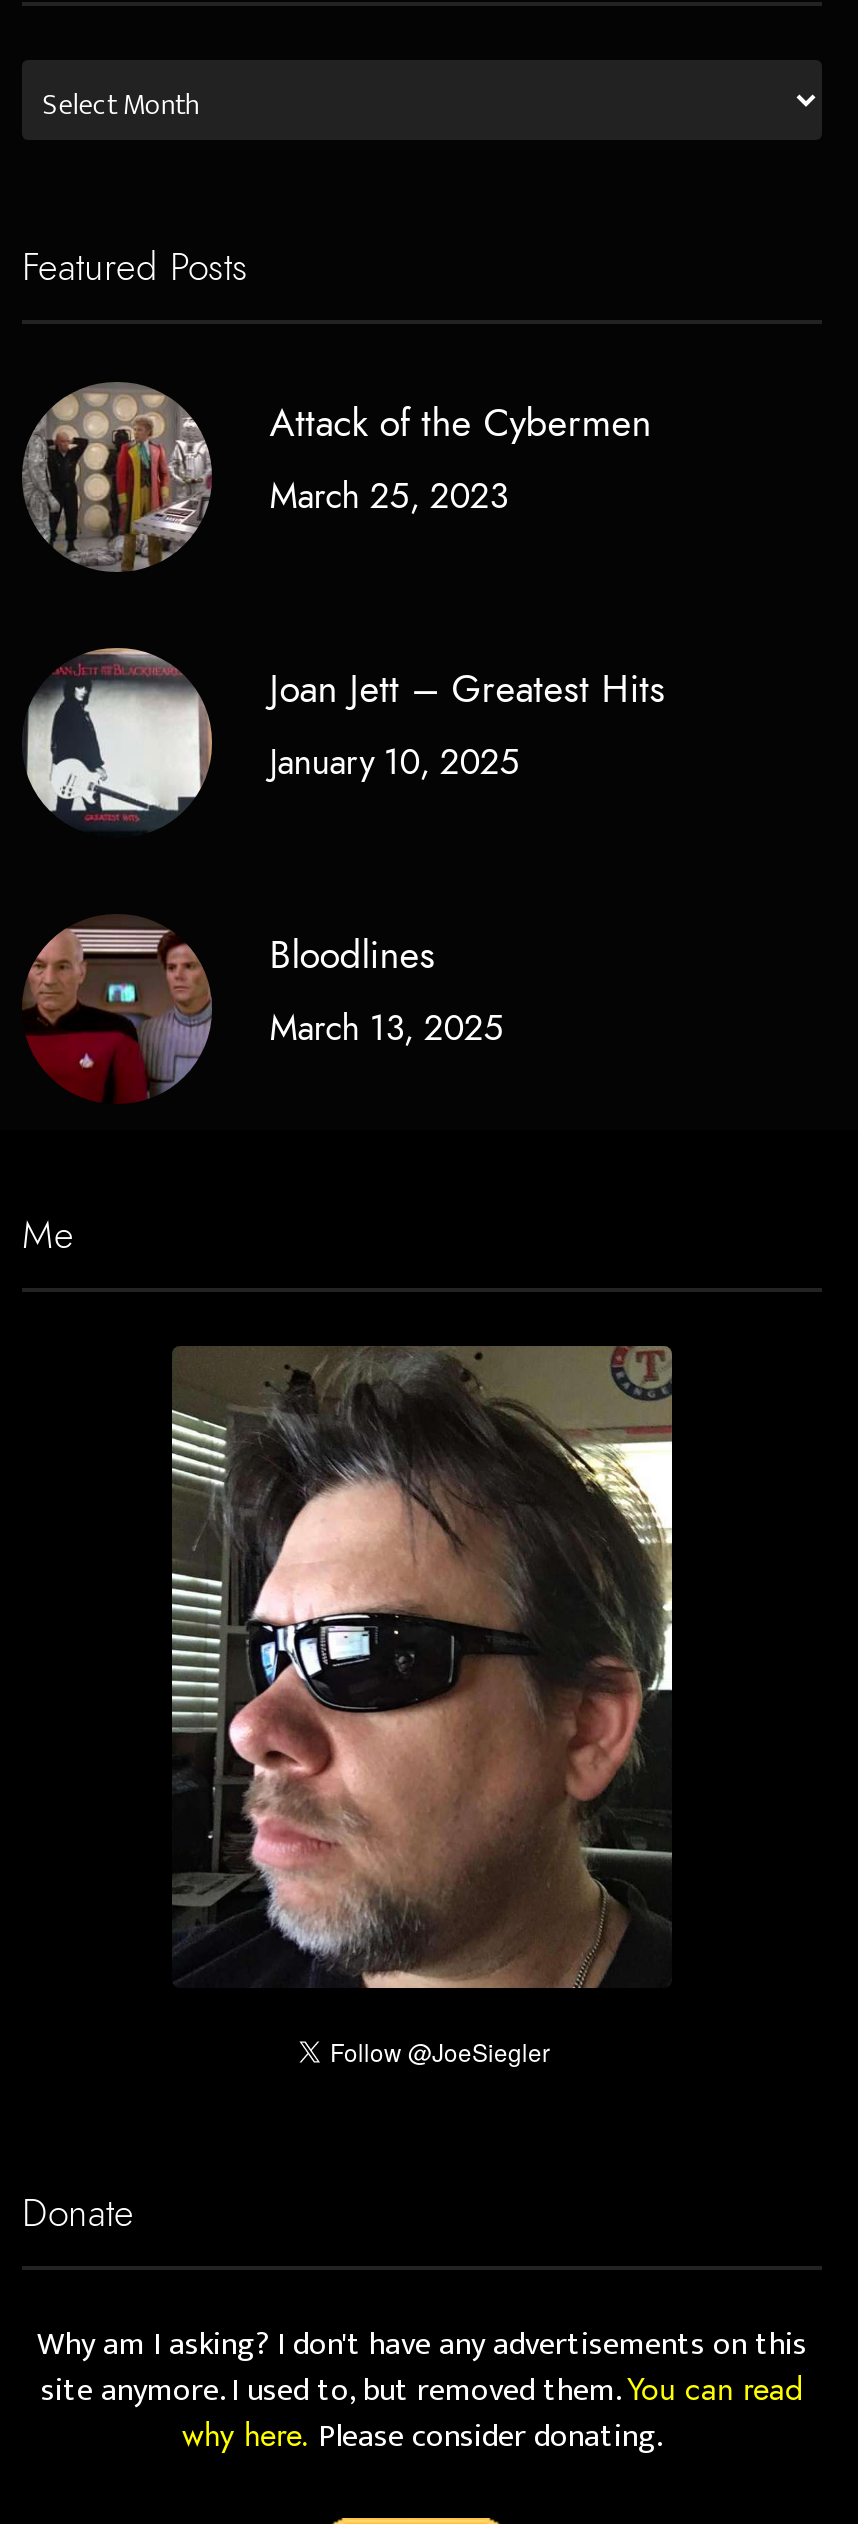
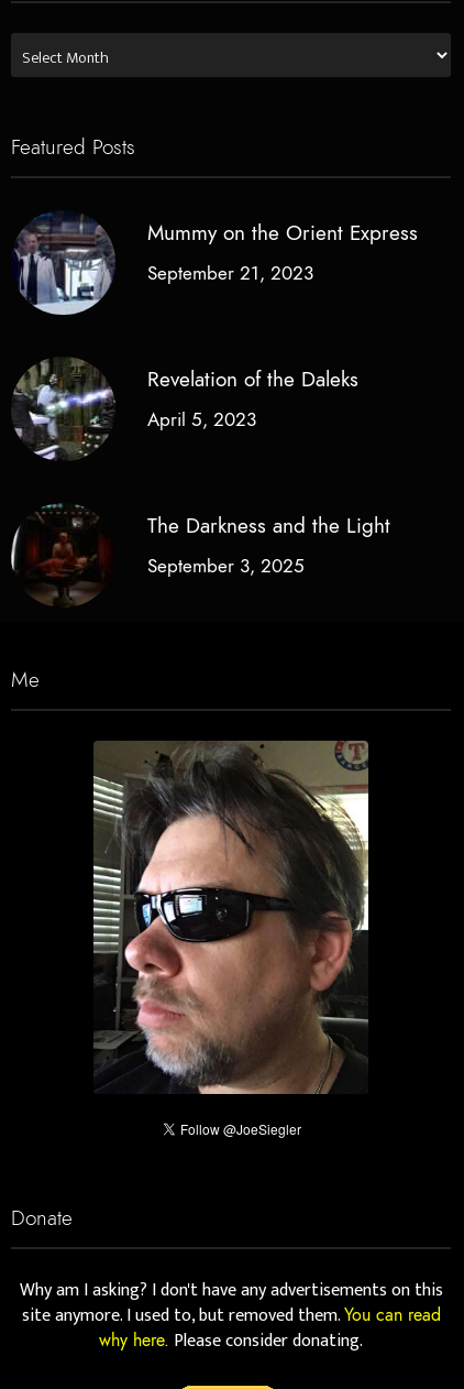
- [image]
- Attack of the Cybermen
- March 25, 2023
+ [image]
+ Mummy on the Orient Express
+ September 21, 2023

- [image]
- Joan Jett – Greatest Hits
- January 10, 2025
+ [image]
+ Revelation of the Daleks
+ April 5, 2023

- [image]
- Bloodlines
- March 13, 2025
+ [image]
+ The Darkness and the Light
+ September 3, 2025
